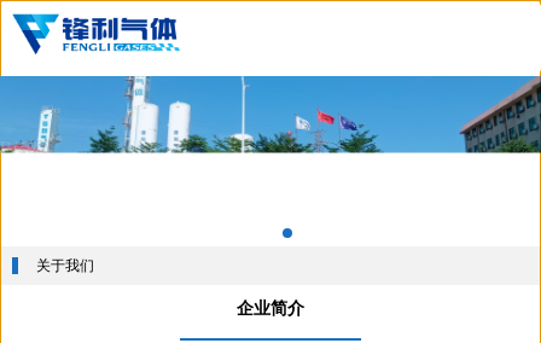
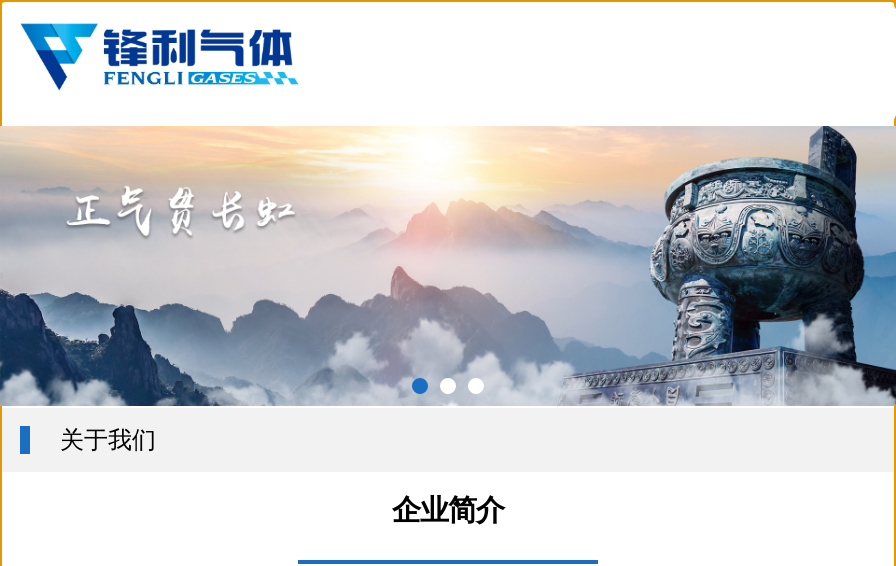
- [image]
+ [image]
